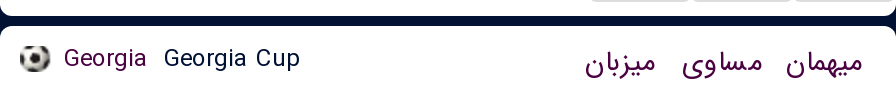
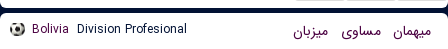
- Georgia Georgia Cup
+ Bolivia Division Profesional
